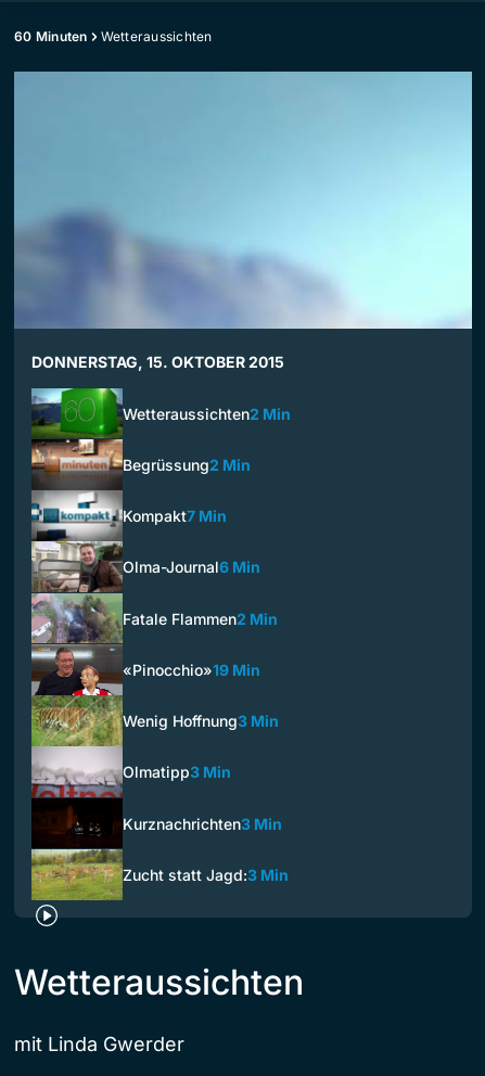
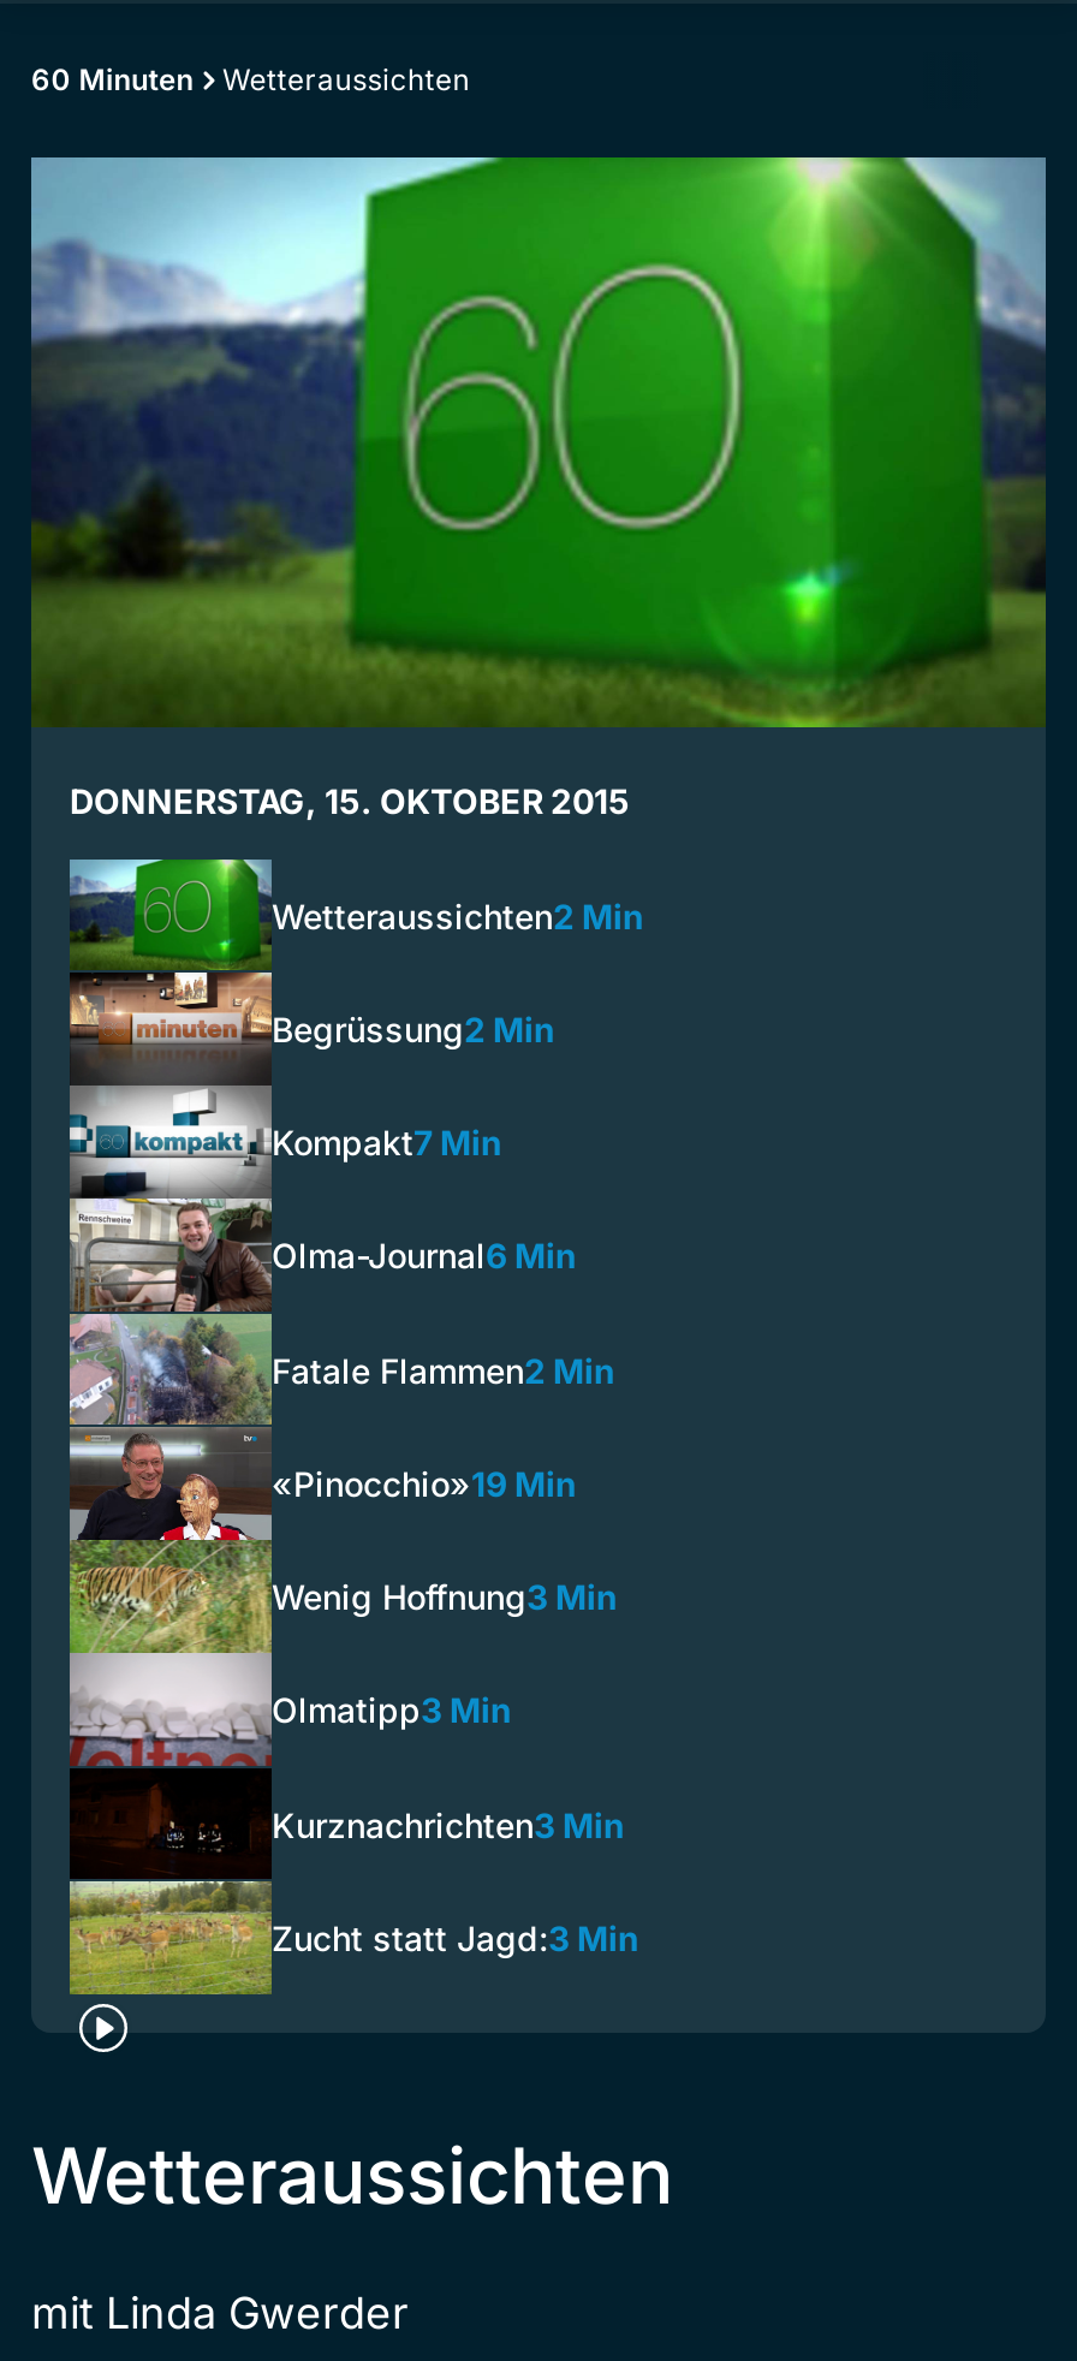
- [image]
+ [image]
